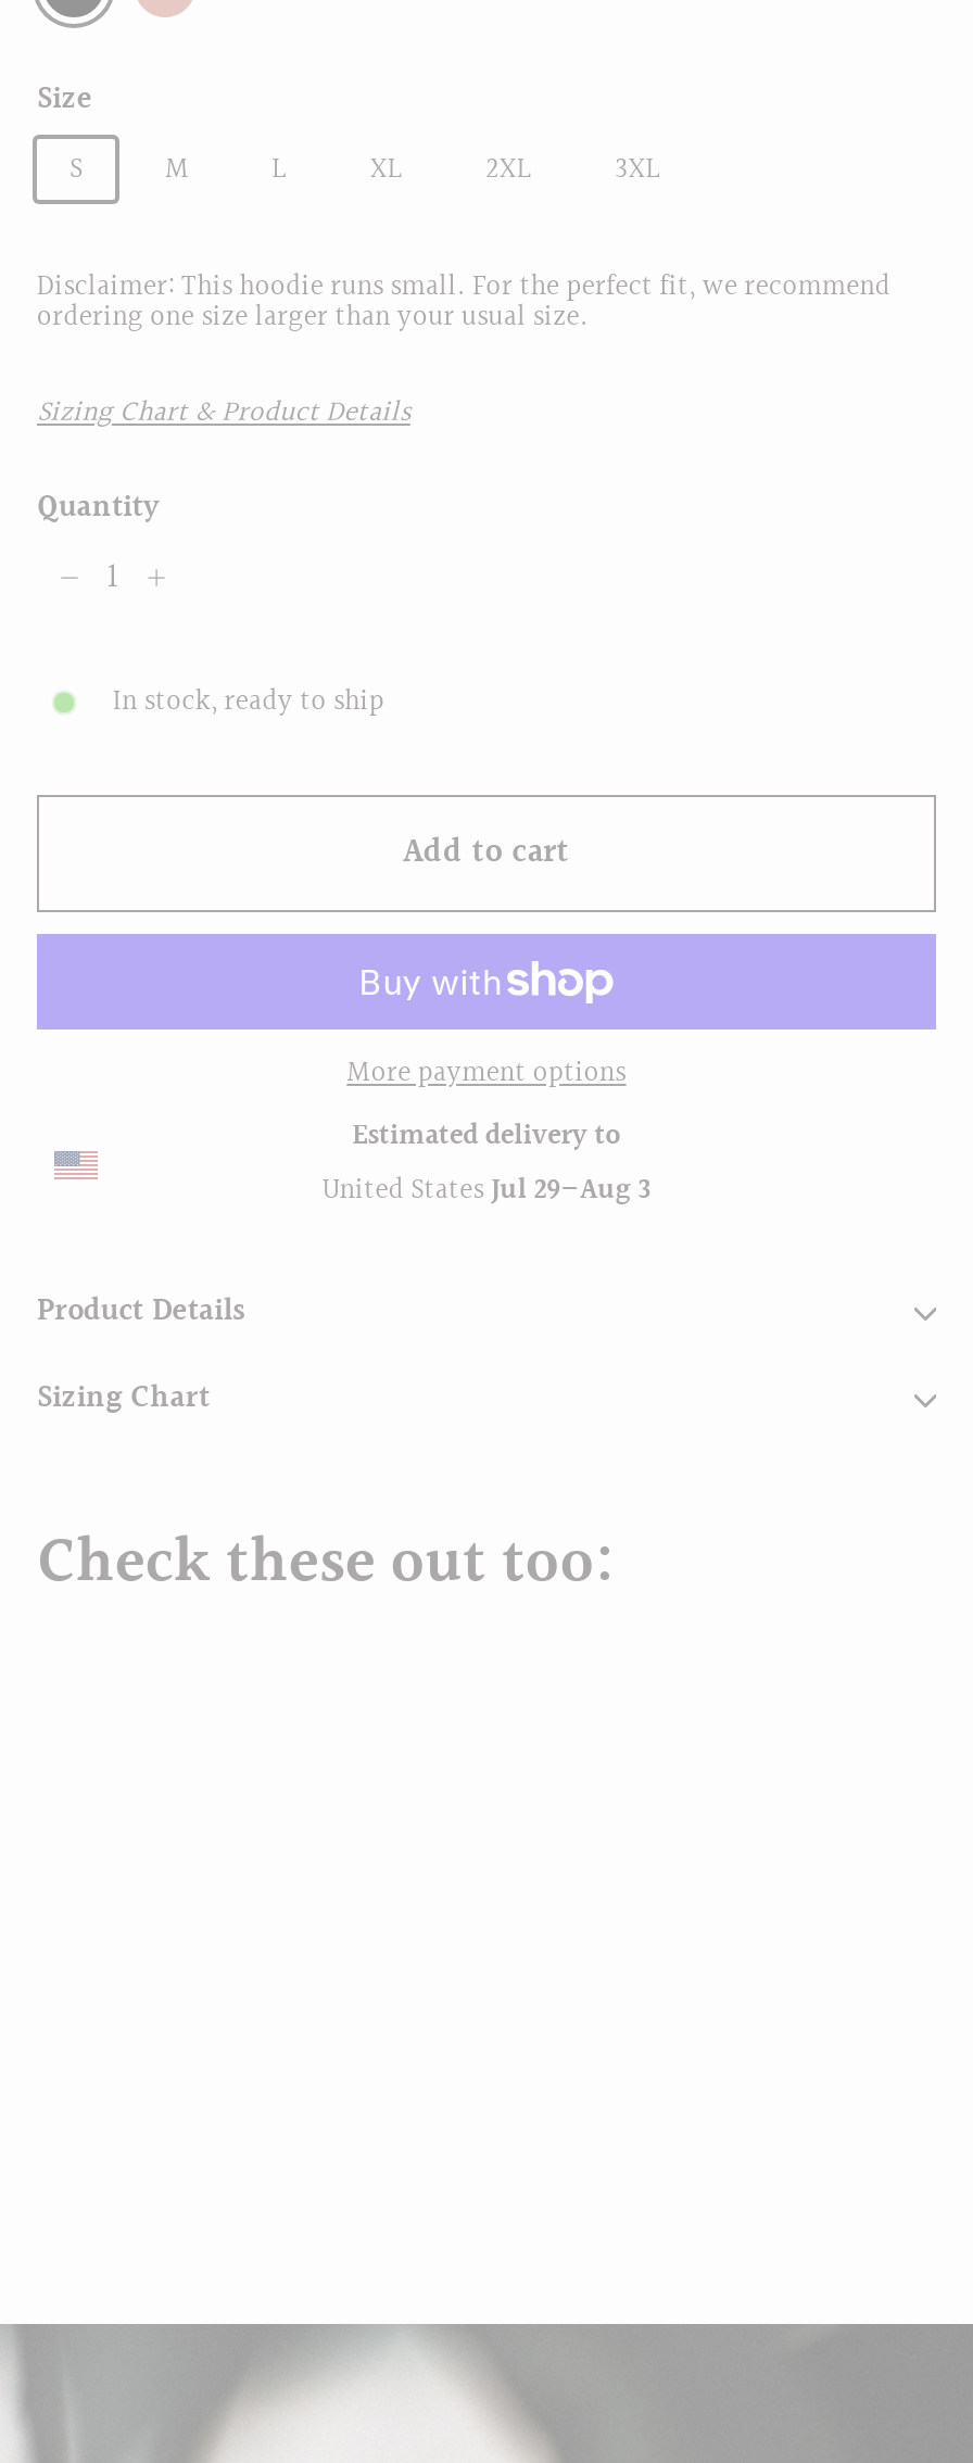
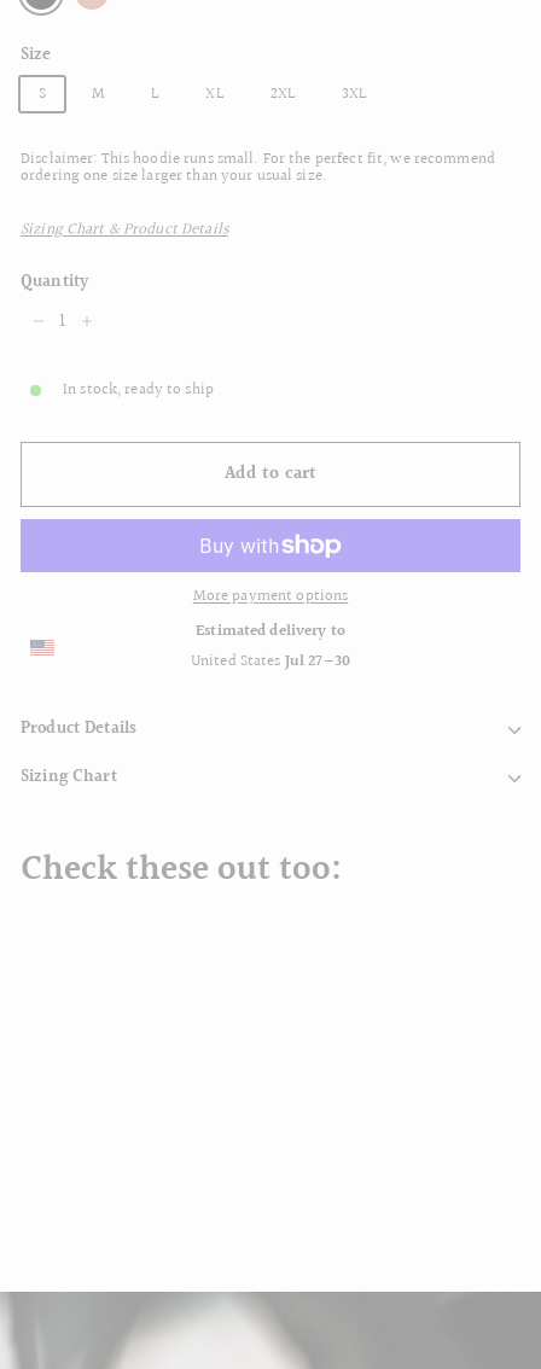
- United States Jul 29–Aug 3
+ United States Jul 27–30
